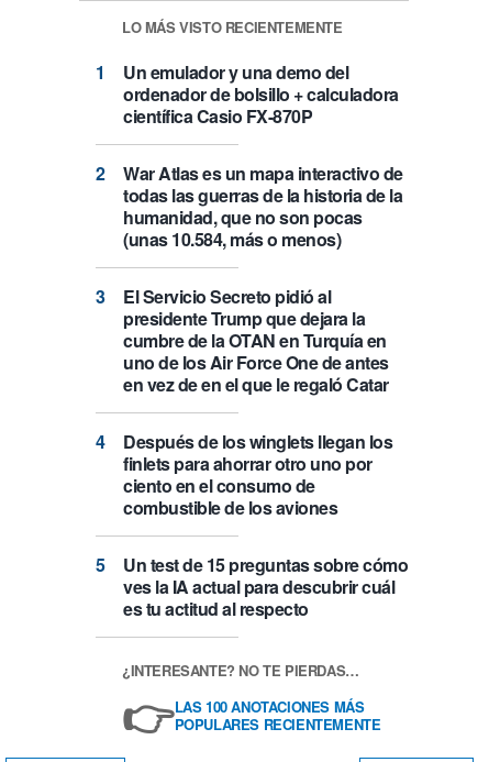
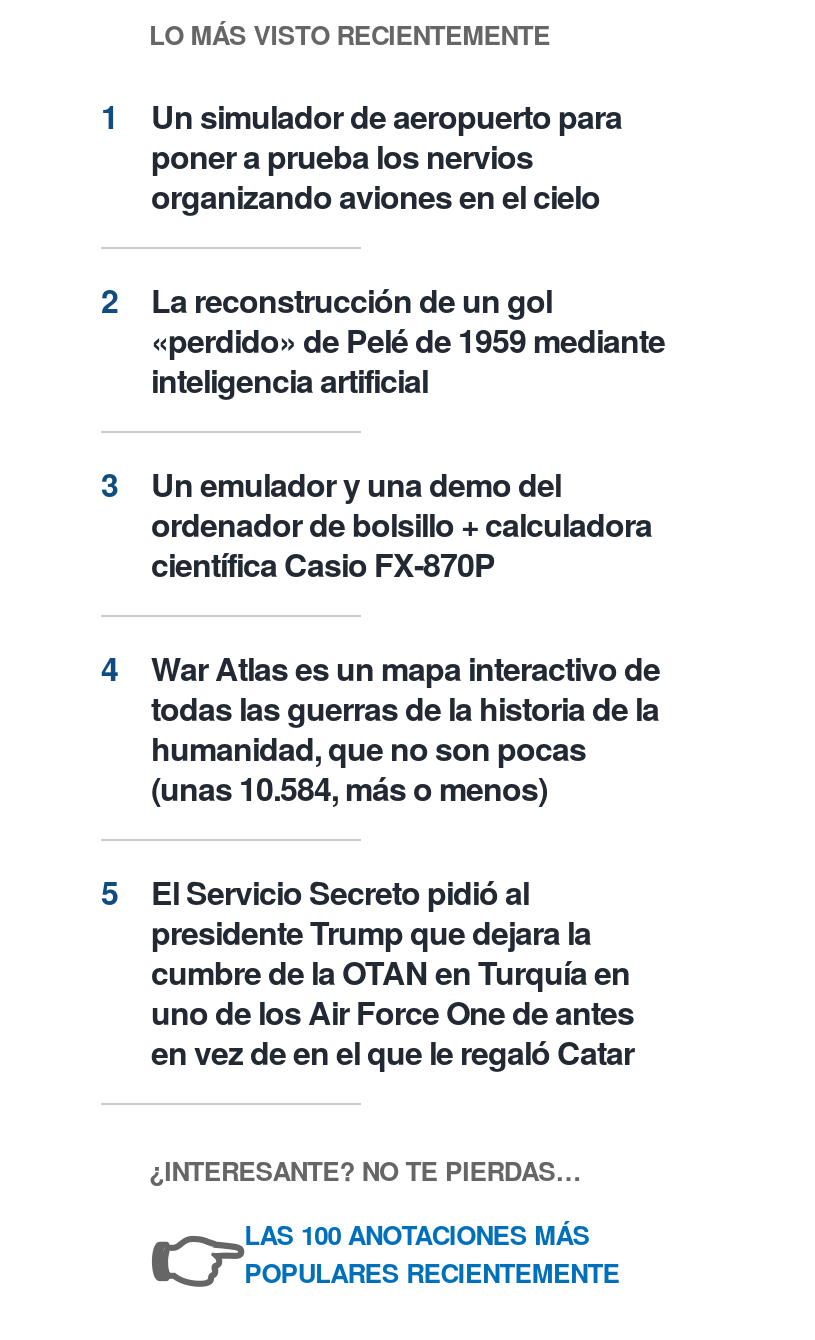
+ Un simulador de aeropuerto para
+ poner a prueba los nervios
+ organizando aviones en el cielo
+ La reconstrucción de un gol
+ «perdido» de Pelé de 1959 mediante
+ inteligencia artificial

moved down: Un emulador y una demo del | ordenador de bolsillo + calculadora | científica Casio FX-870P | ... | uno de los Air Force One de antes | en vez de en el que le regaló Catar

- Después de los winglets llegan los
- finlets para ahorrar otro uno por
- ciento en el consumo de
- combustible de los aviones
- Un test de 15 preguntas sobre cómo
- ves la IA actual para descubrir cuál
- es tu actitud al respecto
